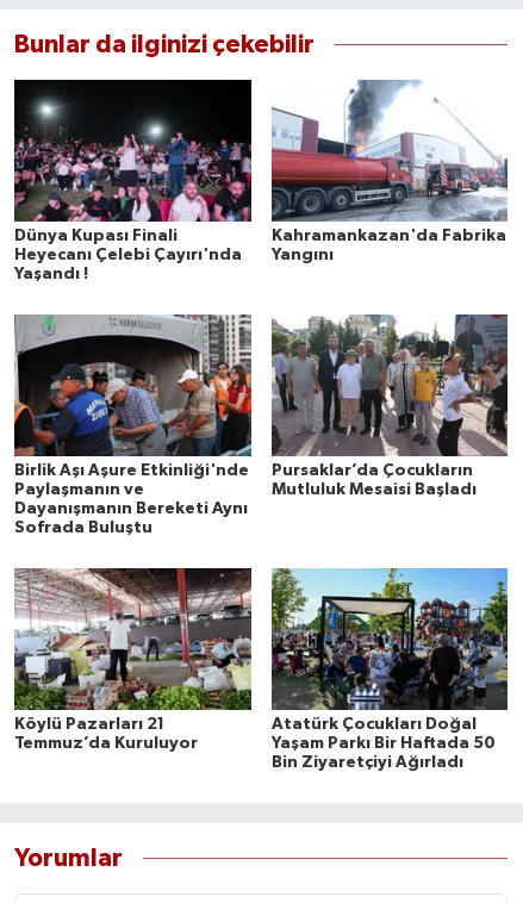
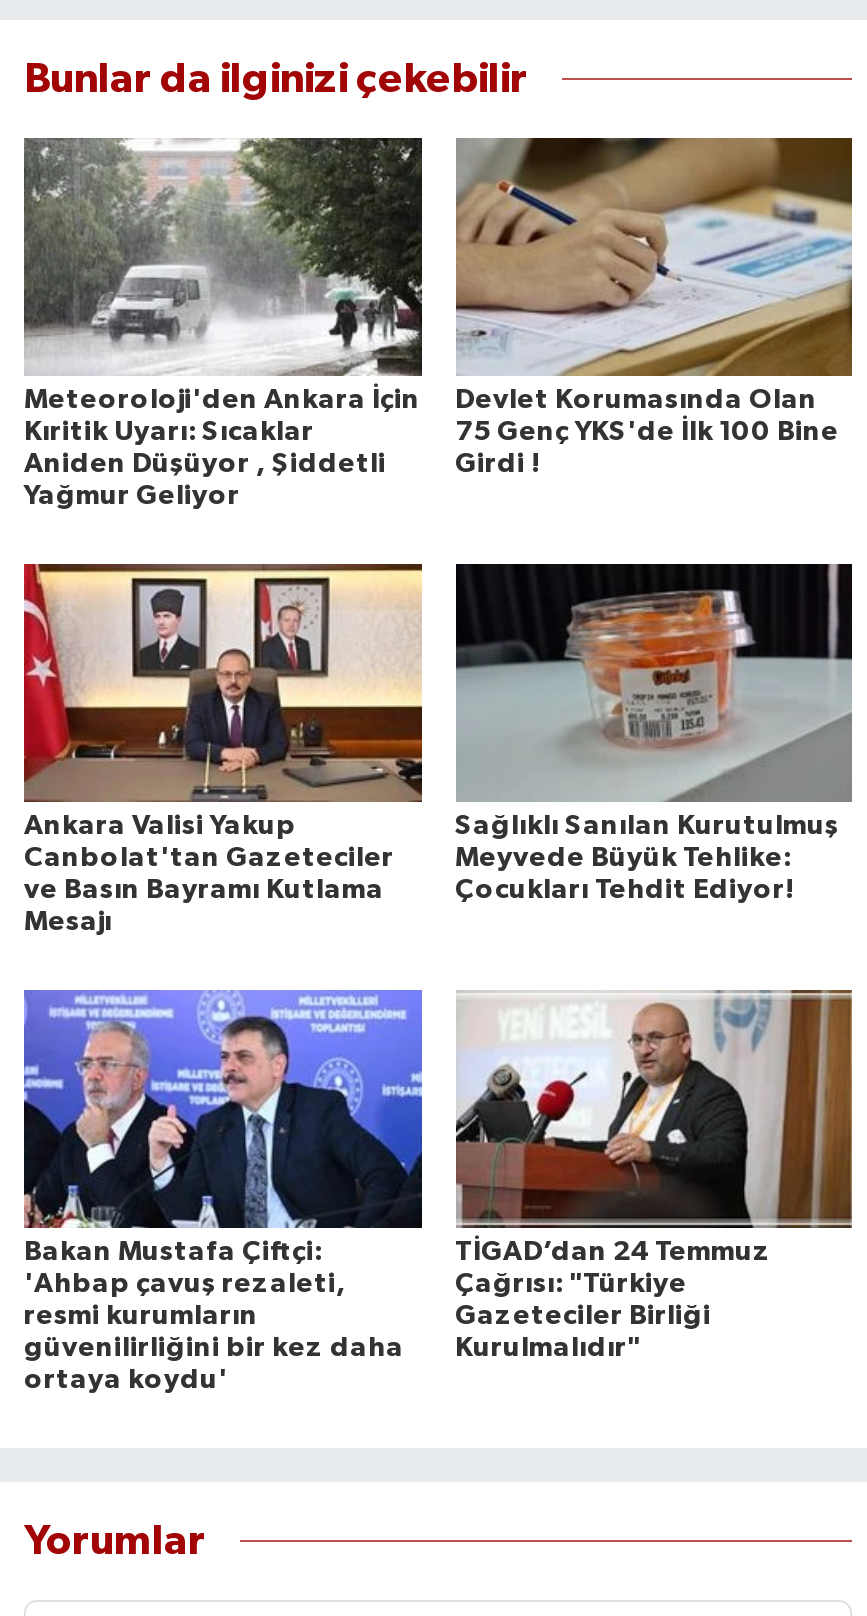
- [image]
+ [image]

- [image]
- Kahramankazan'da Fabrika
- Yangını
+ [image]
+ Devlet Korumasında Olan
+ 75 Genç YKS'de İlk 100 Bine
+ Girdi !

- Dünya Kupası Finali
- Heyecanı Çelebi Çayırı'nda
- Yaşandı !
+ Meteoroloji'den Ankara İçin
+ Kıritik Uyarı: Sıcaklar
+ Aniden Düşüyor , Şiddetli
+ Yağmur Geliyor

- [image]
- Birlik Aşı Aşure Etkinliği'nde
- Paylaşmanın ve
- Dayanışmanın Bereketi Aynı
- Sofrada Buluştu
+ [image]
+ Ankara Valisi Yakup
+ Canbolat'tan Gazeteciler
+ ve Basın Bayramı Kutlama
+ Mesajı

- [image]
- Pursaklar’da Çocukların
- Mutluluk Mesaisi Başladı
+ [image]
+ Sağlıklı Sanılan Kurutulmuş
+ Meyvede Büyük Tehlike:
+ Çocukları Tehdit Ediyor!

- [image]
- Köylü Pazarları 21
- Temmuz’da Kuruluyor
+ [image]
+ Bakan Mustafa Çiftçi:
+ 'Ahbap çavuş rezaleti,
+ resmi kurumların
+ güvenilirliğini bir kez daha
+ ortaya koydu'

- [image]
- Atatürk Çocukları Doğal
- Yaşam Parkı Bir Haftada 50
- Bin Ziyaretçiyi Ağırladı
+ [image]
+ TİGAD’dan 24 Temmuz
+ Çağrısı: "Türkiye
+ Gazeteciler Birliği
+ Kurulmalıdır"
